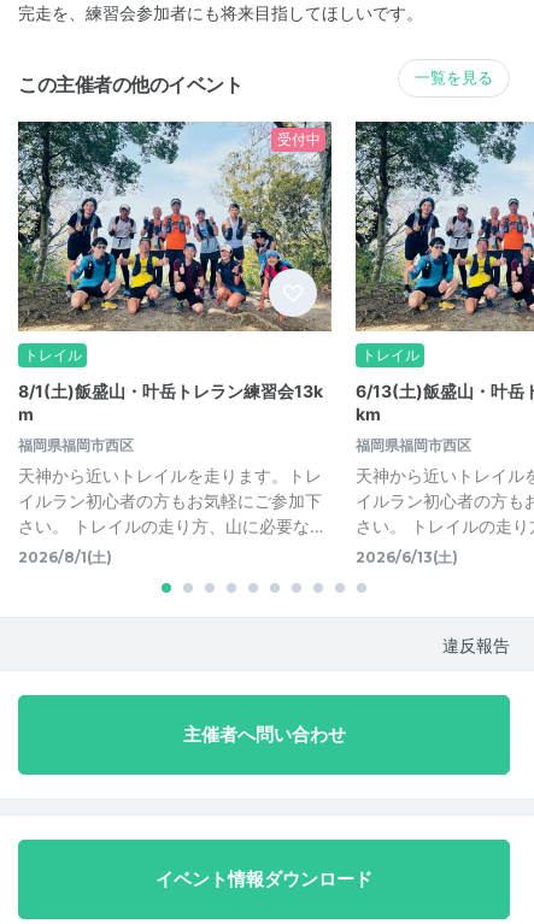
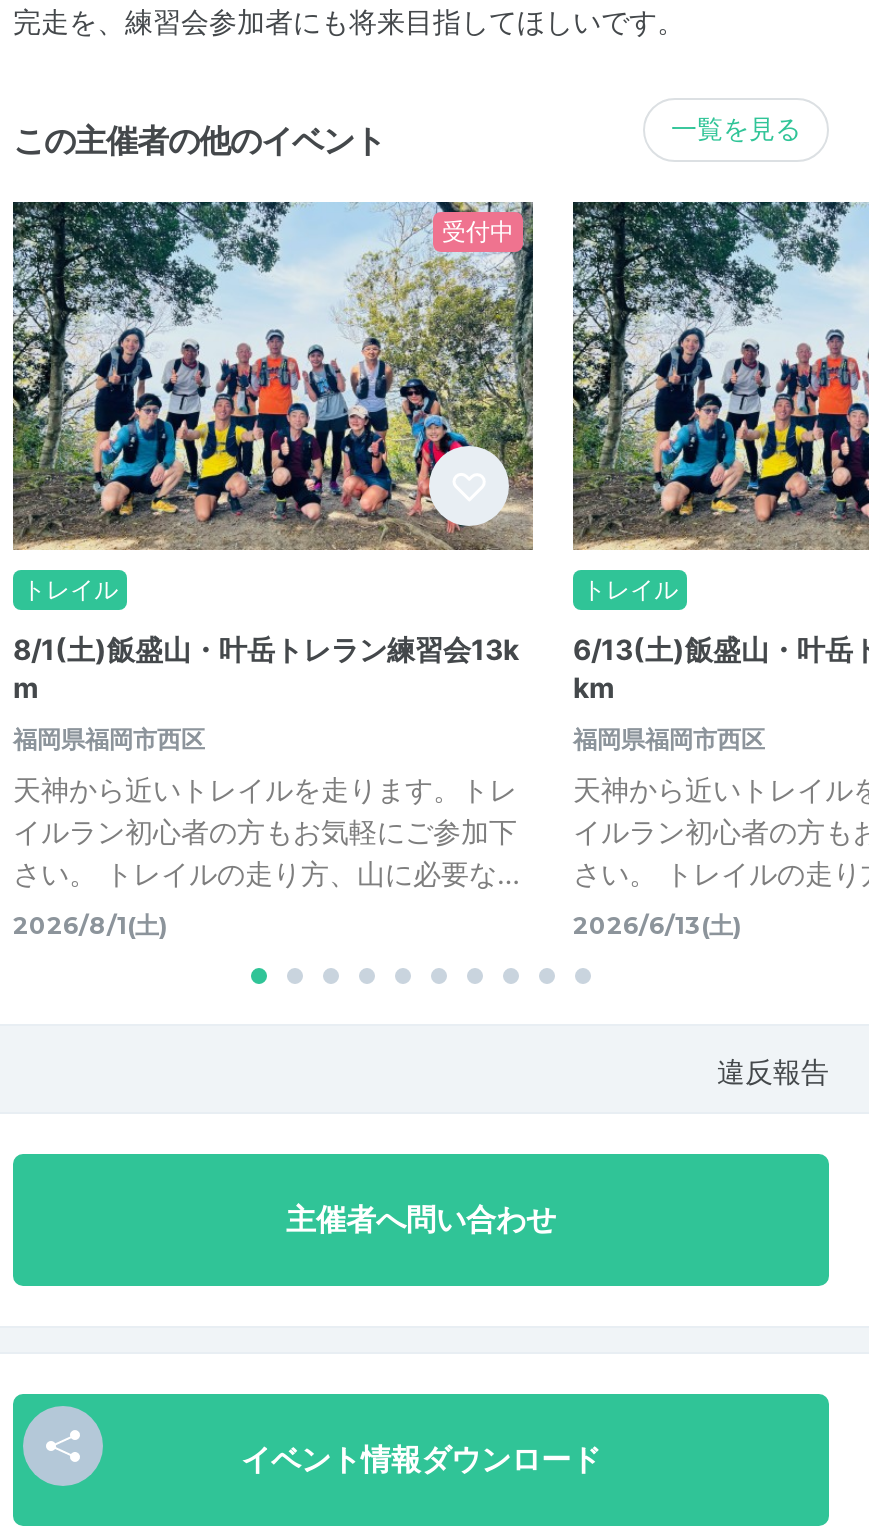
+ [image]
